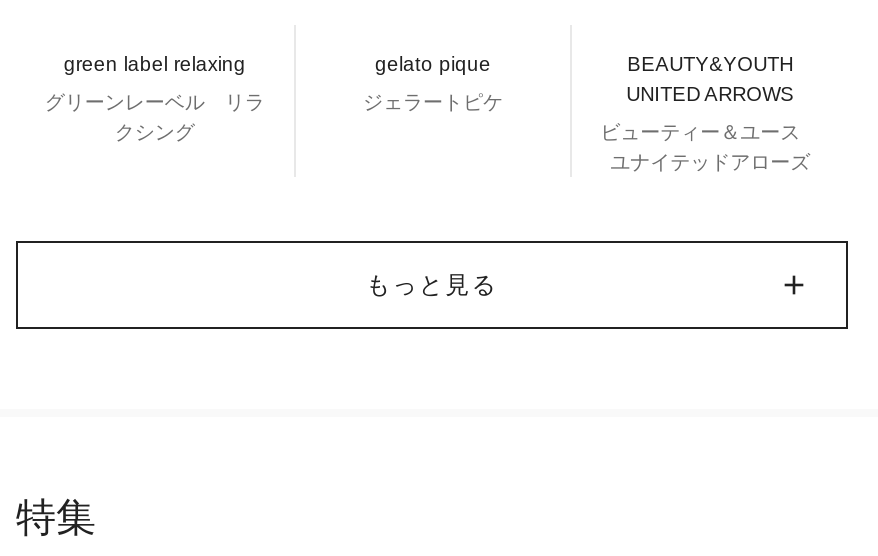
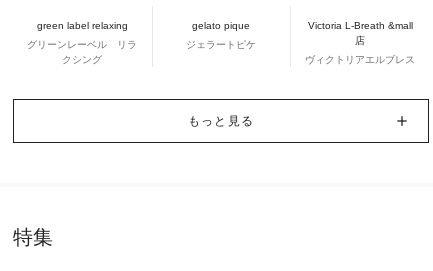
- BEAUTY&YOUTH
- UNITED ARROWS
+ Victoria L-Breath &mall
+ 店

- ビューティー＆ユース
- ユナイテッドアローズ
+ ヴィクトリアエルブレス
